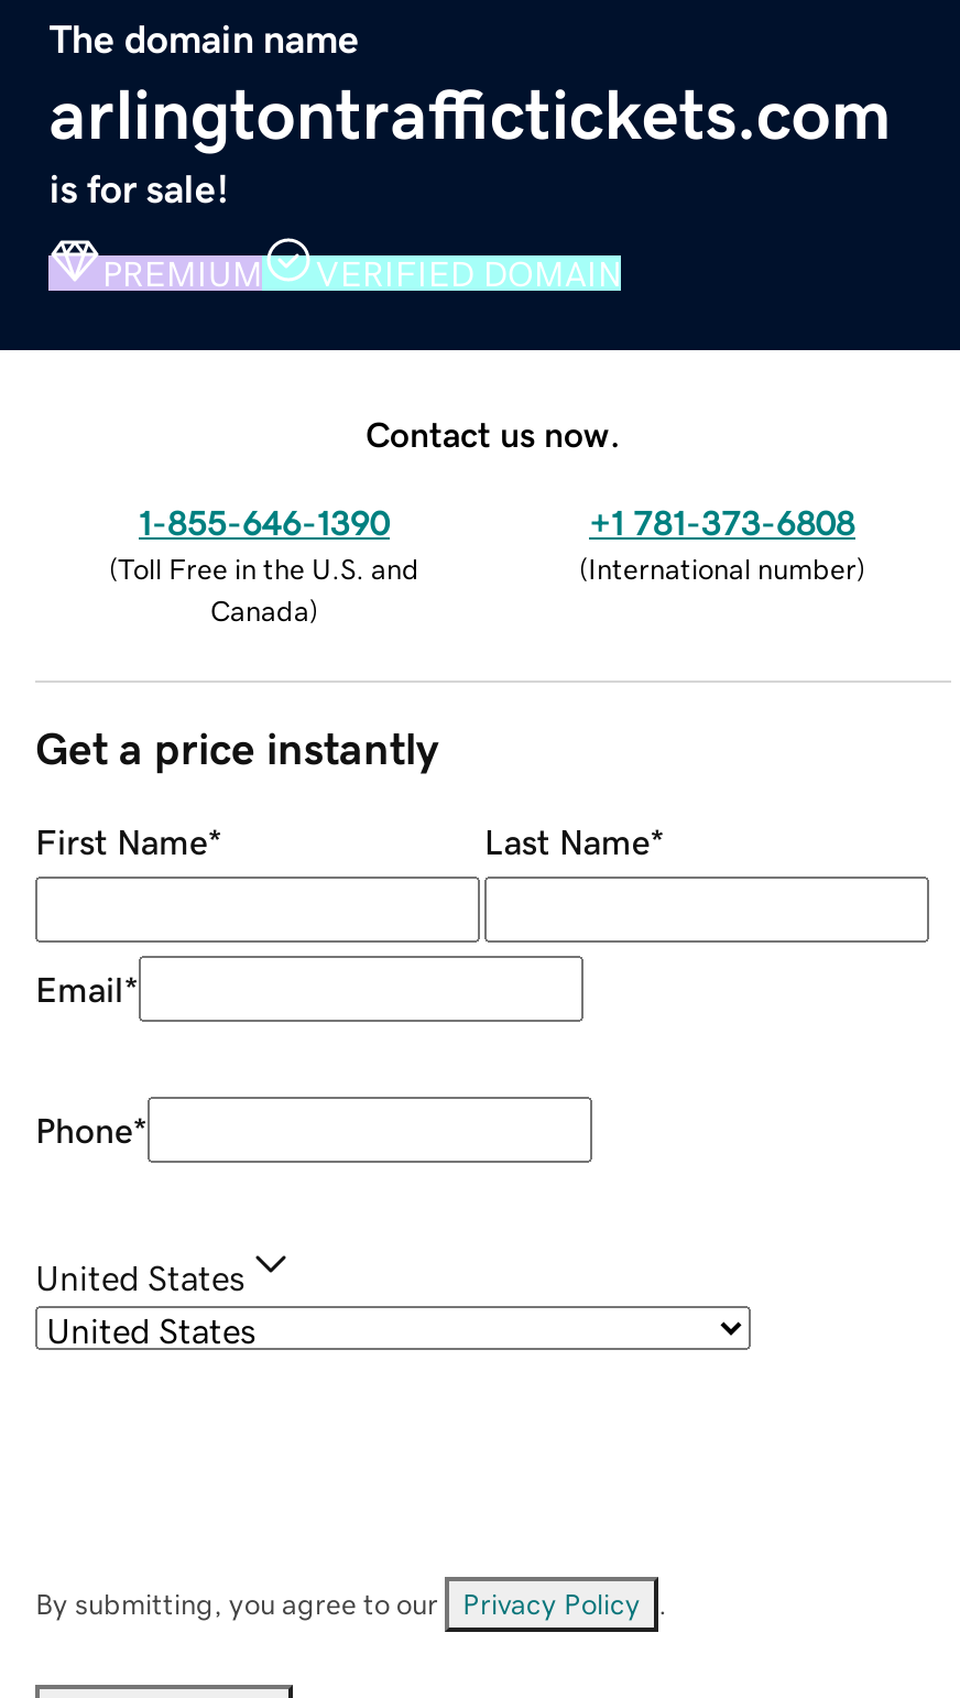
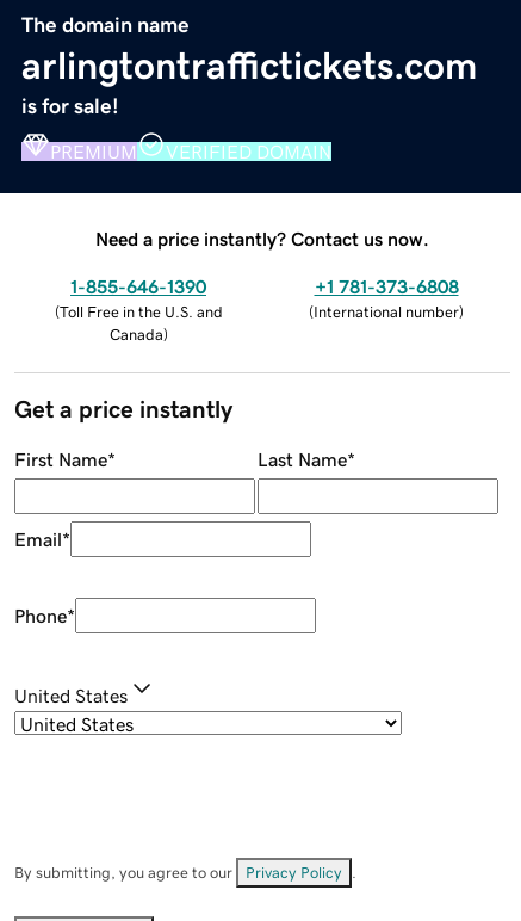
- Contact us now.
+ Need a price instantly? Contact us now.
